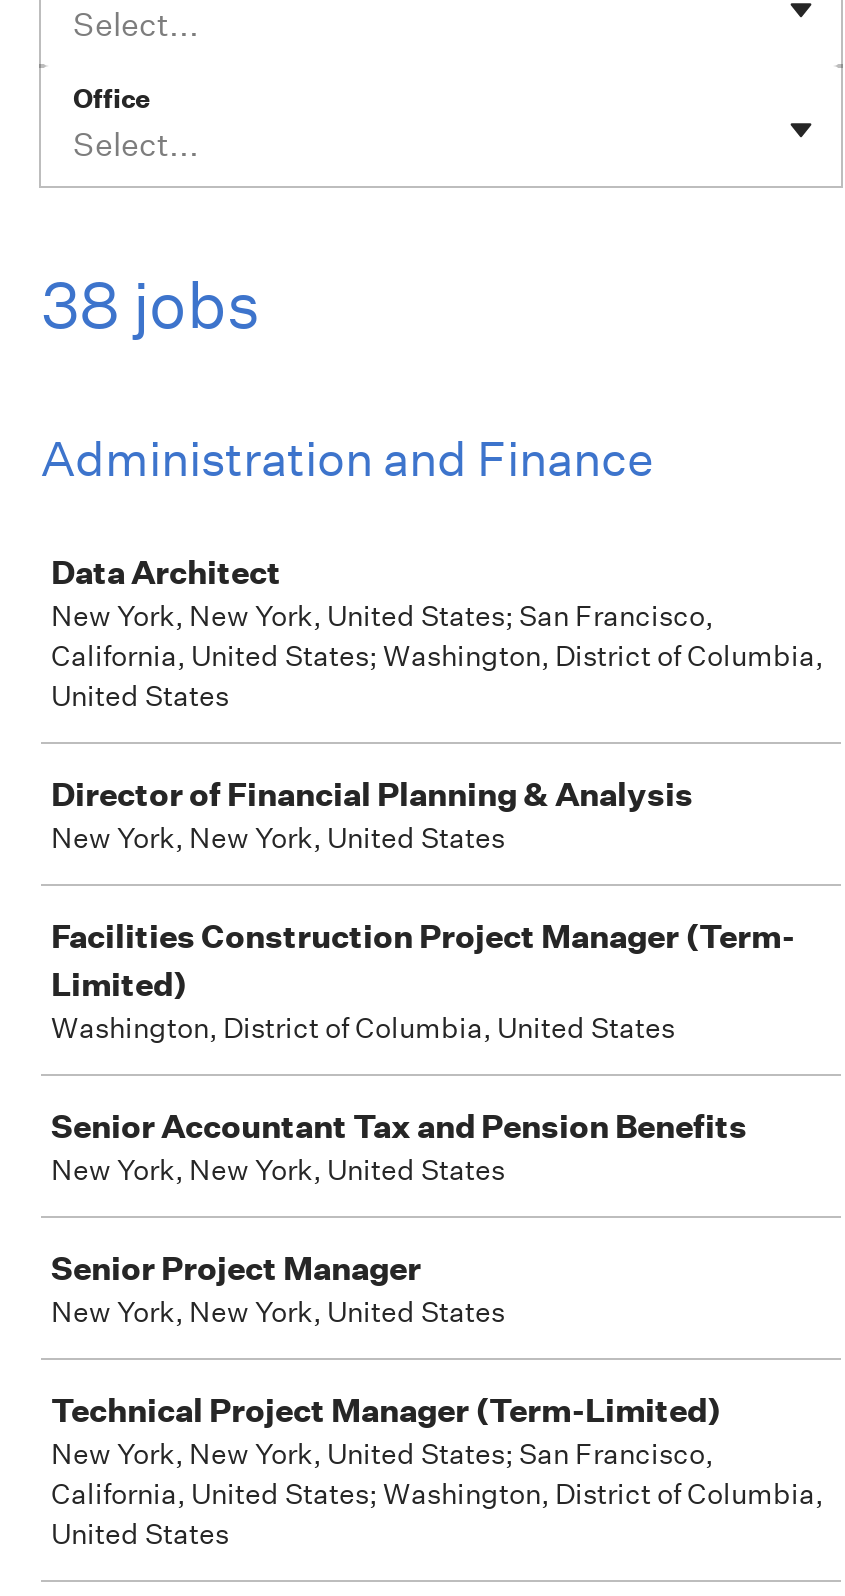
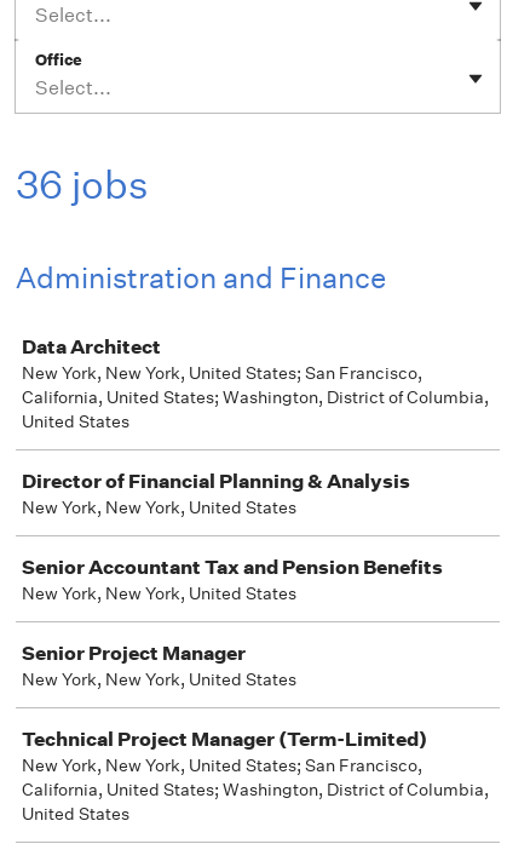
- 38 jobs
+ 36 jobs

- Facilities Construction Project Manager (Term-
- Limited)
- Washington, District of Columbia, United States
